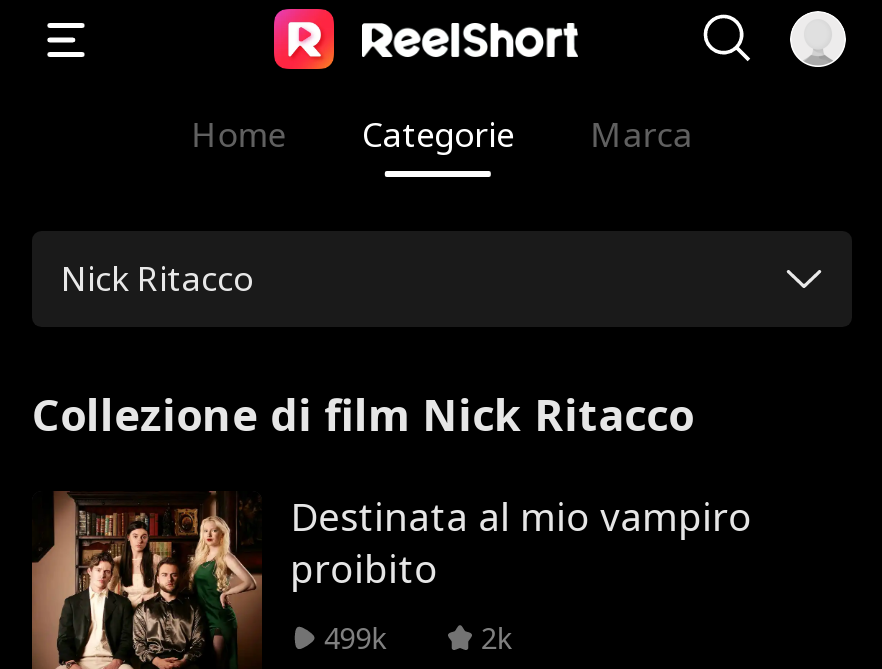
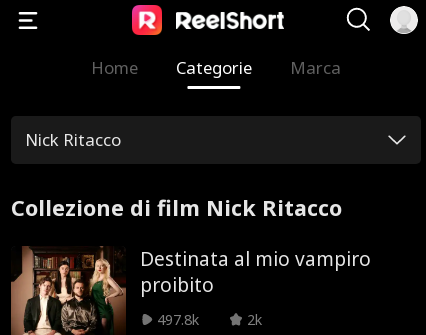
- 499k
+ 497.8k
